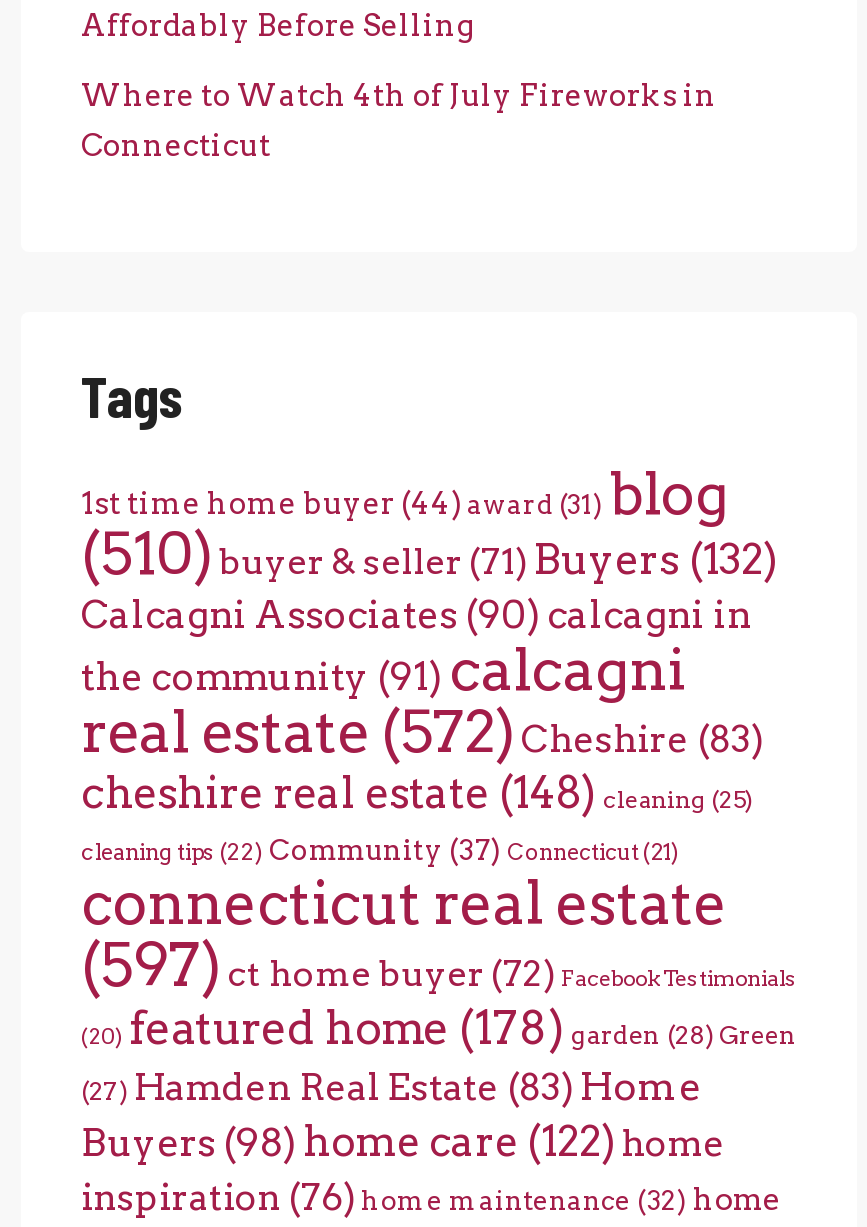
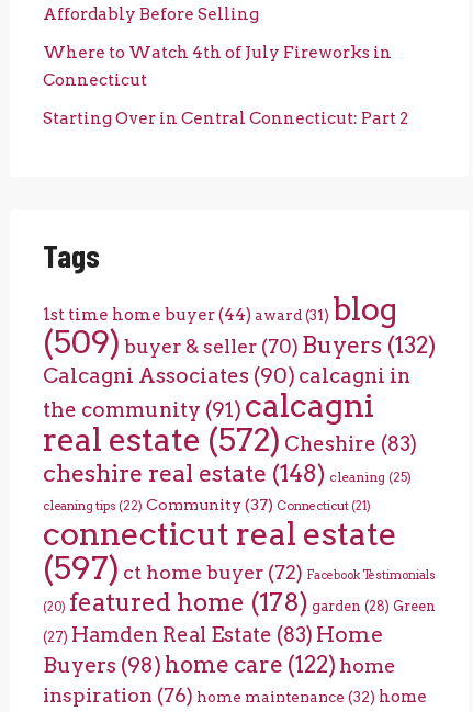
+ Starting Over in Central Connecticut: Part 2

- (510) buyer & seller(71) Buyers (132)
+ (509) buyer & seller(70) Buyers (132)
